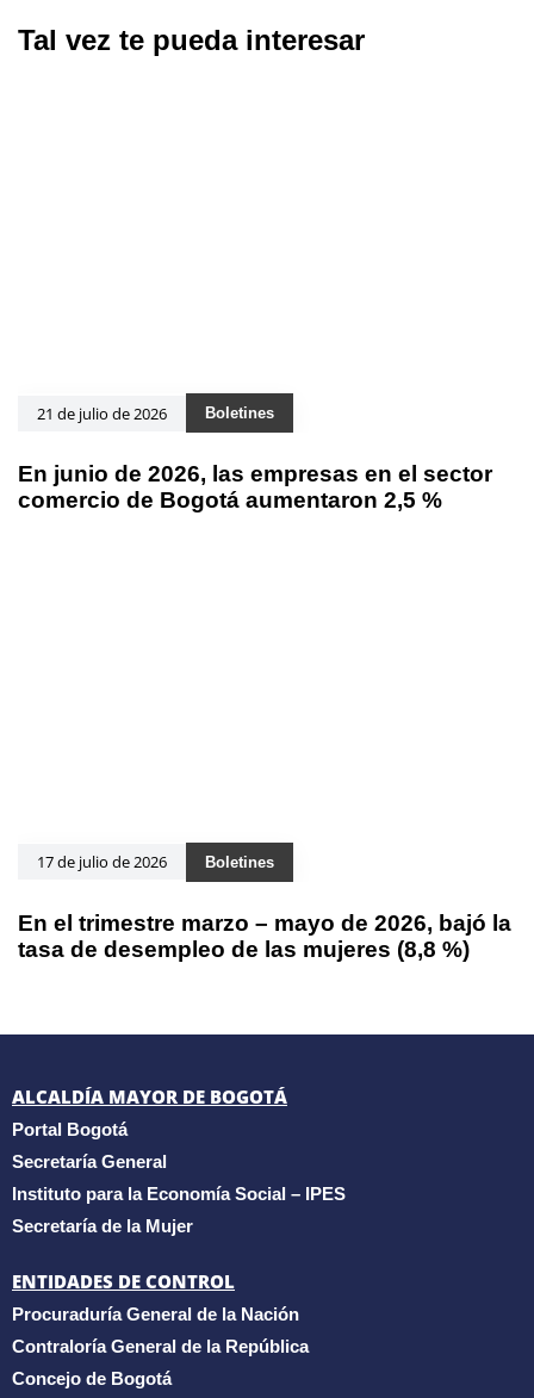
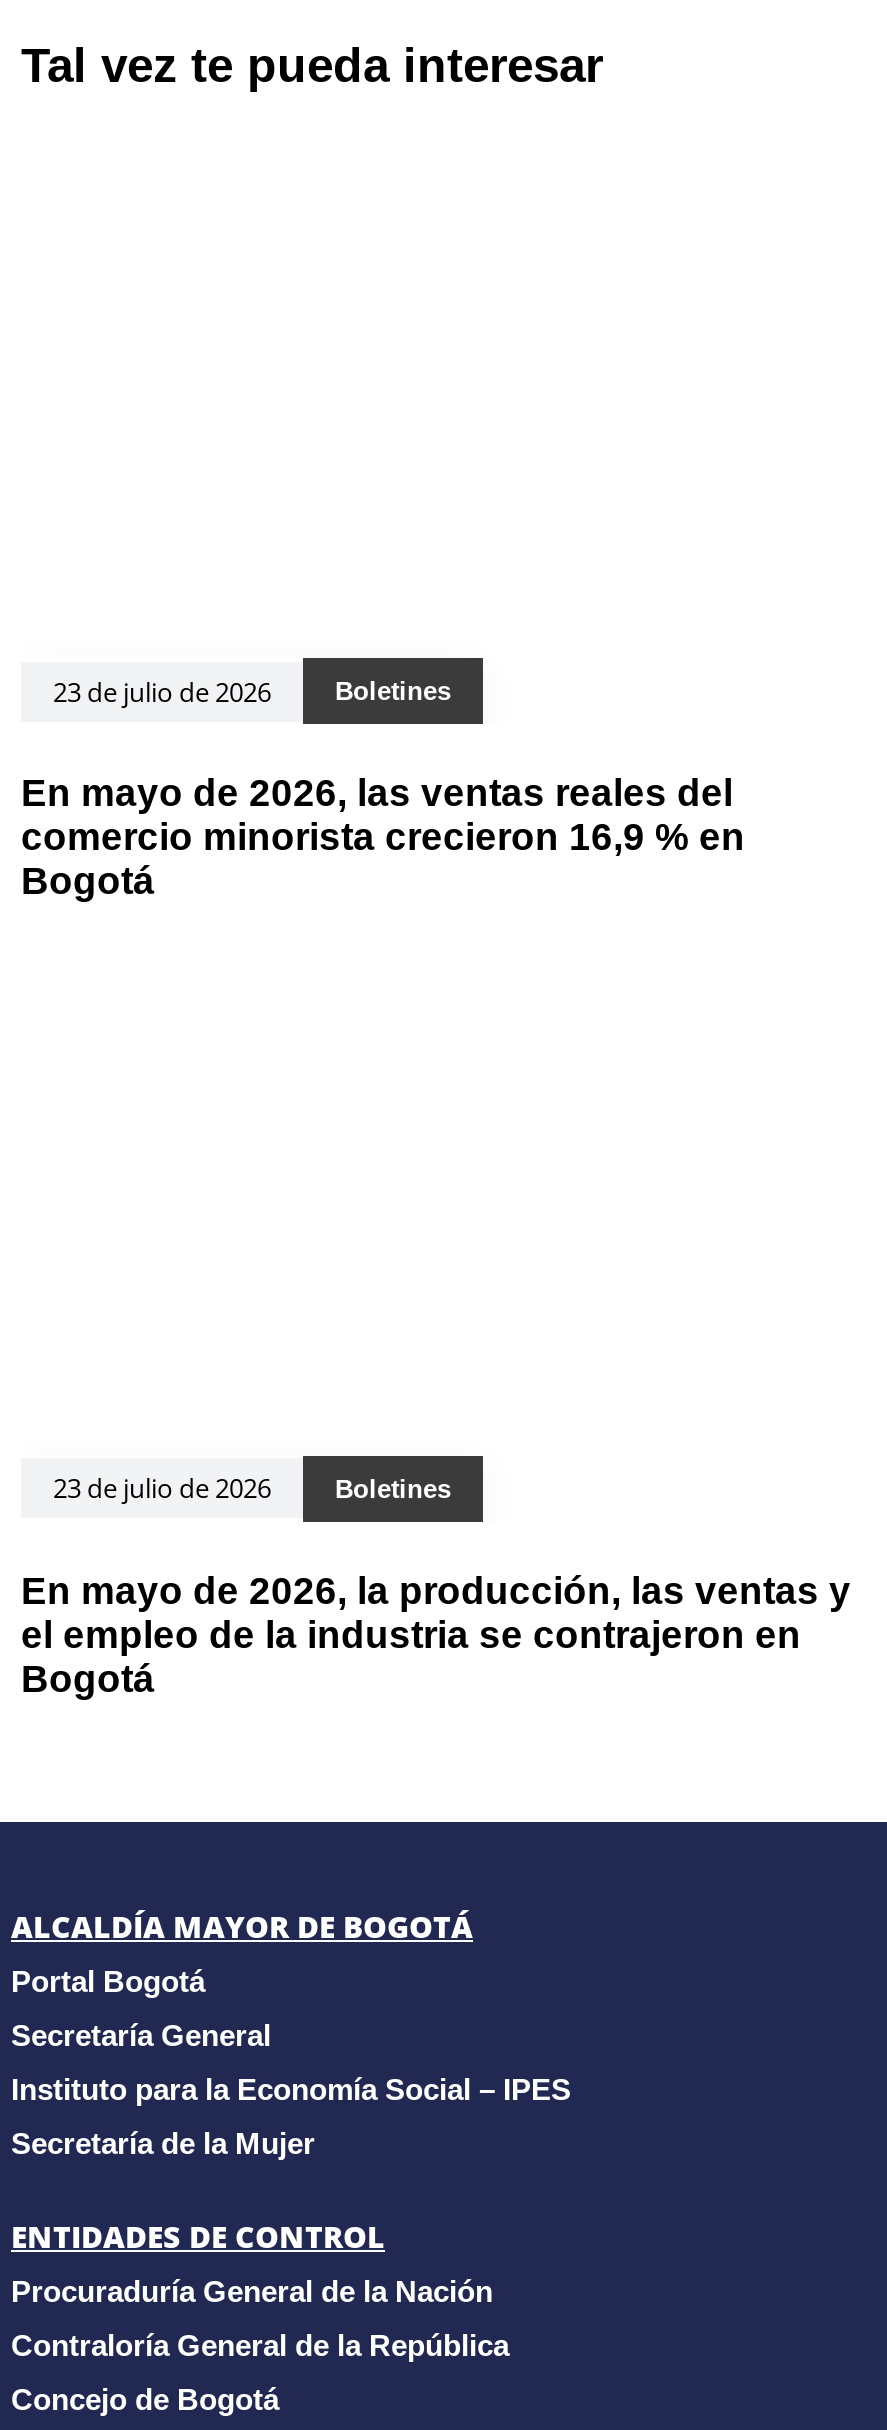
- 21 de julio de 2026
+ 23 de julio de 2026

- En junio de 2026, las empresas en el sector
- comercio de Bogotá aumentaron 2,5 %
+ En mayo de 2026, las ventas reales del
+ comercio minorista crecieron 16,9 % en
+ Bogotá

- 17 de julio de 2026
+ 23 de julio de 2026

- En el trimestre marzo – mayo de 2026, bajó la
- tasa de desempleo de las mujeres (8,8 %)
+ En mayo de 2026, la producción, las ventas y
+ el empleo de la industria se contrajeron en
+ Bogotá
